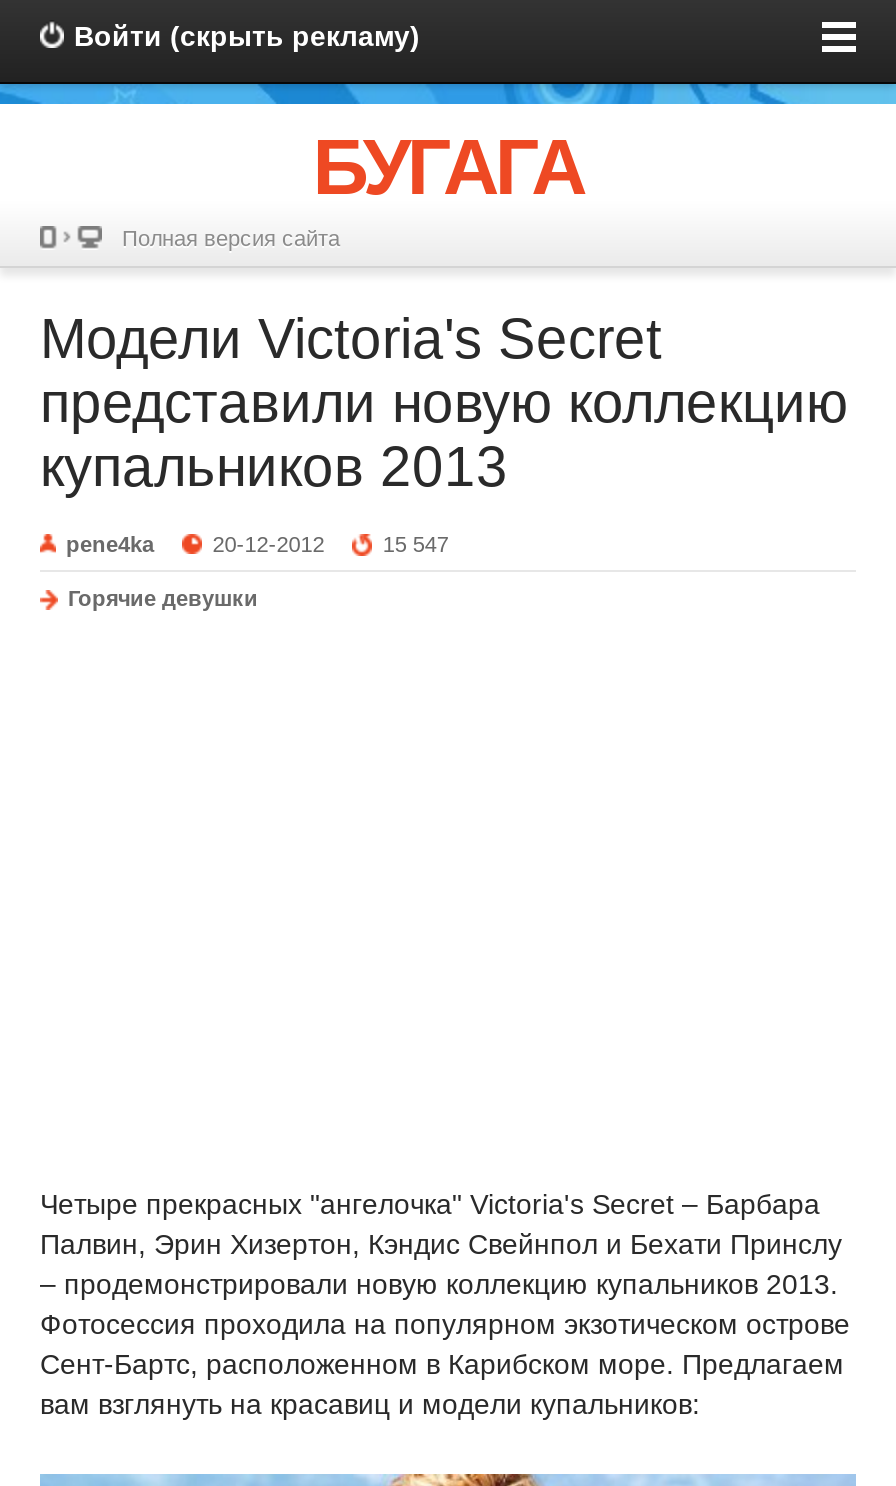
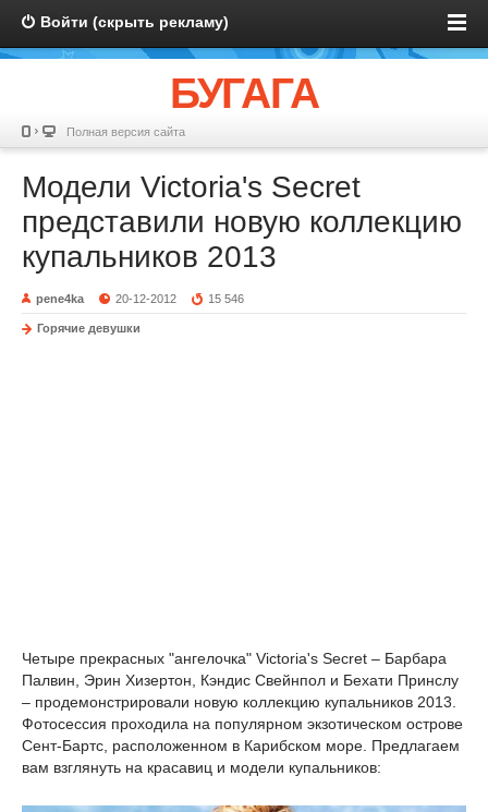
- 15 547
+ 15 546
